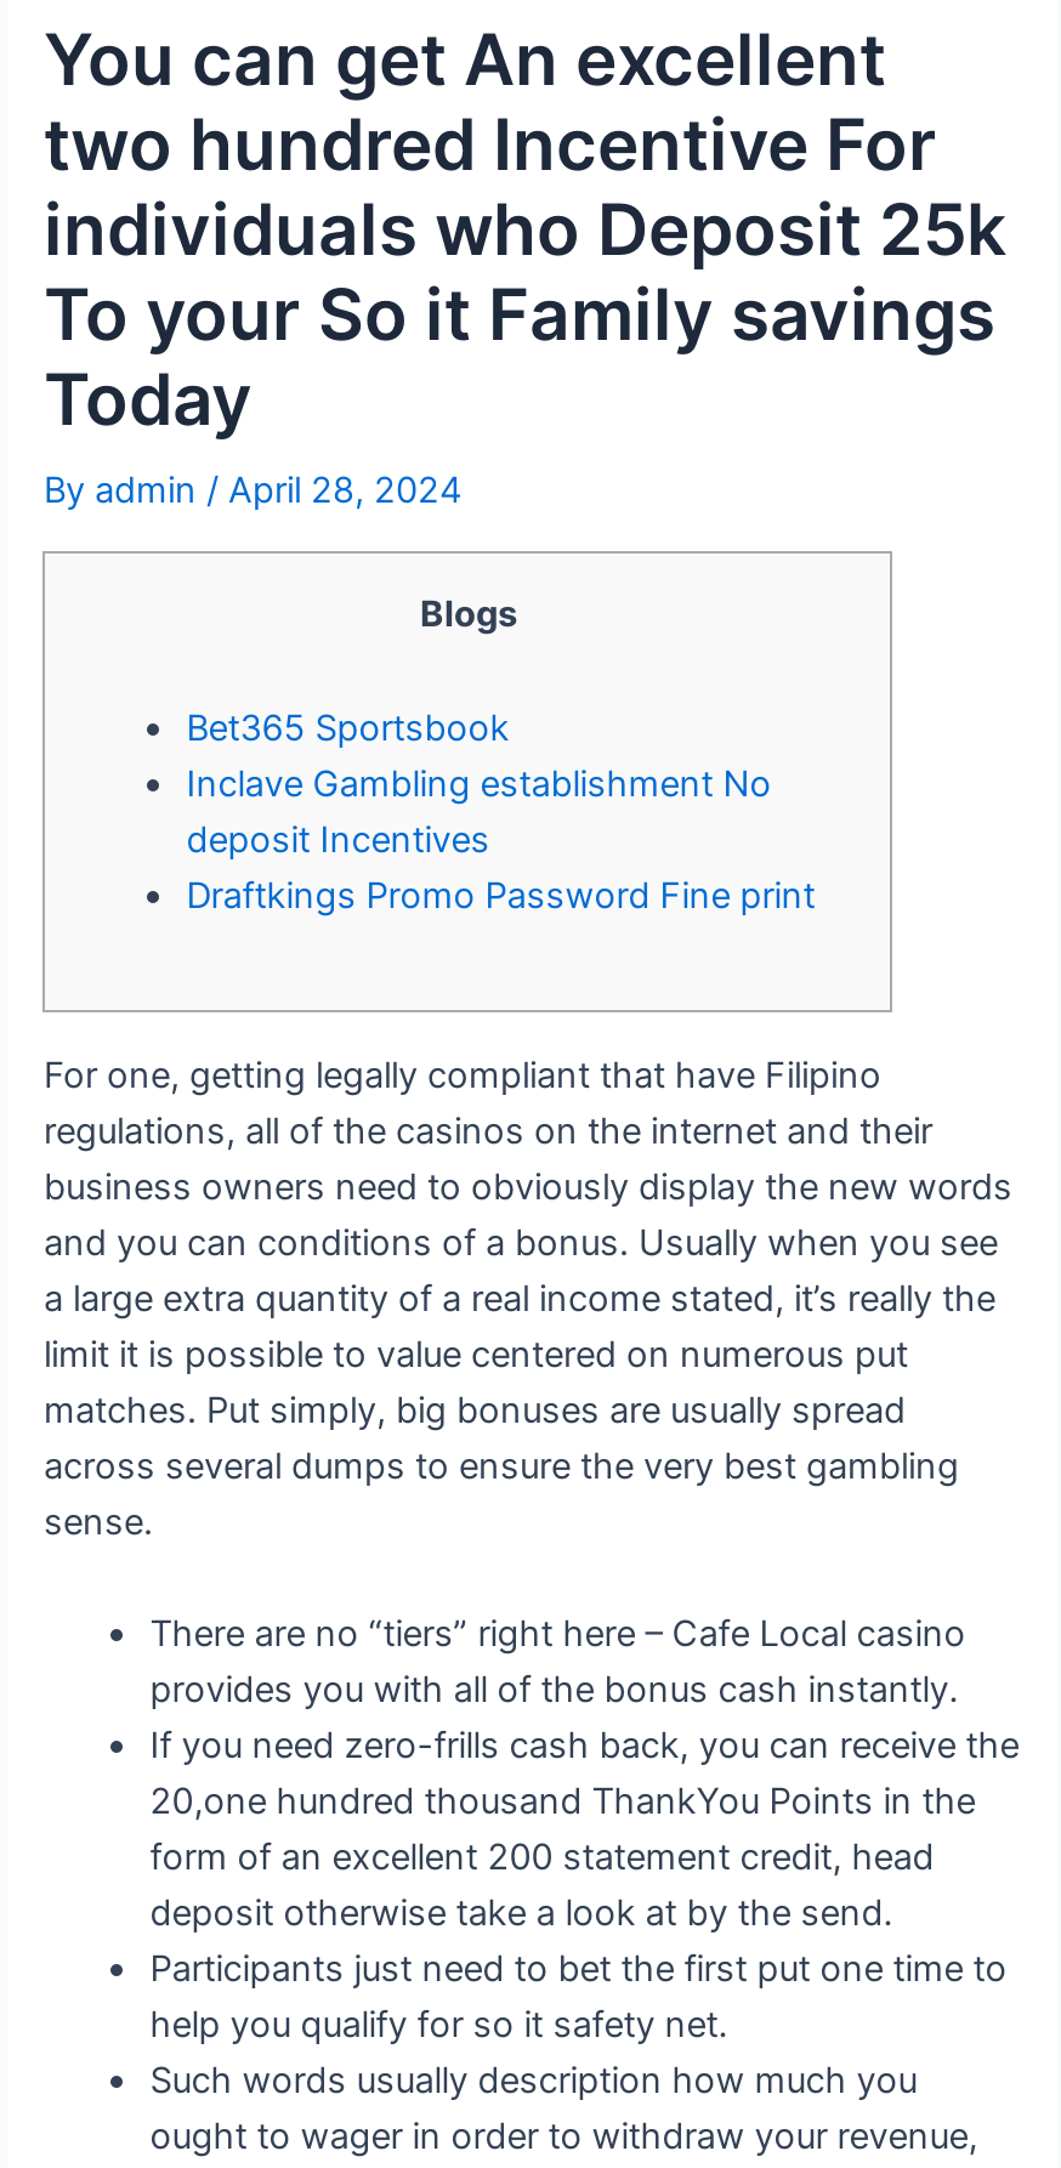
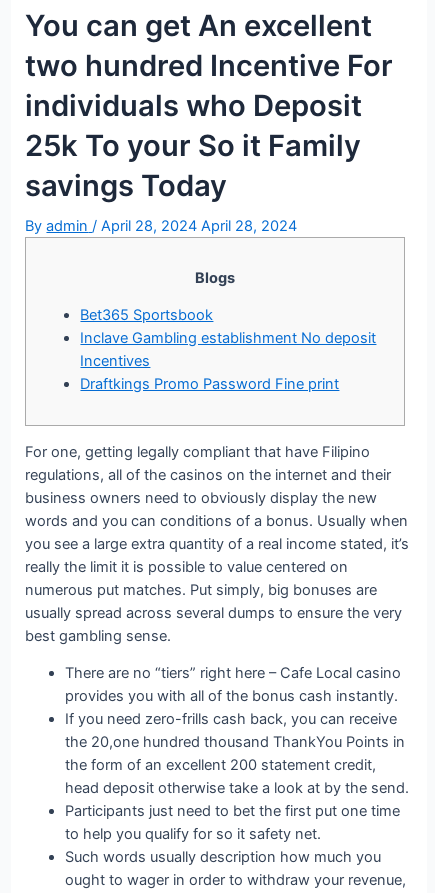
- individuals who Deposit 25k
- To your So it Family savings
- Today
- By admin / April 28, 2024
+ individuals who Deposit
+ 25k To your So it Family
+ savings Today
+ By admin / April 28, 2024 April 28, 2024

moved down: Blogs
